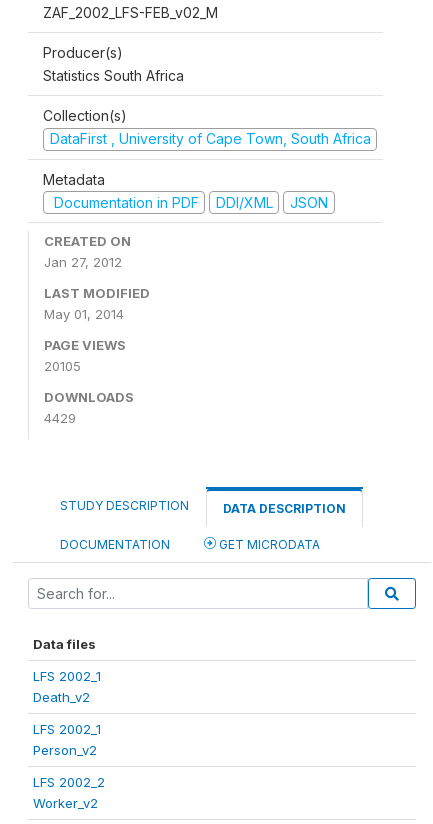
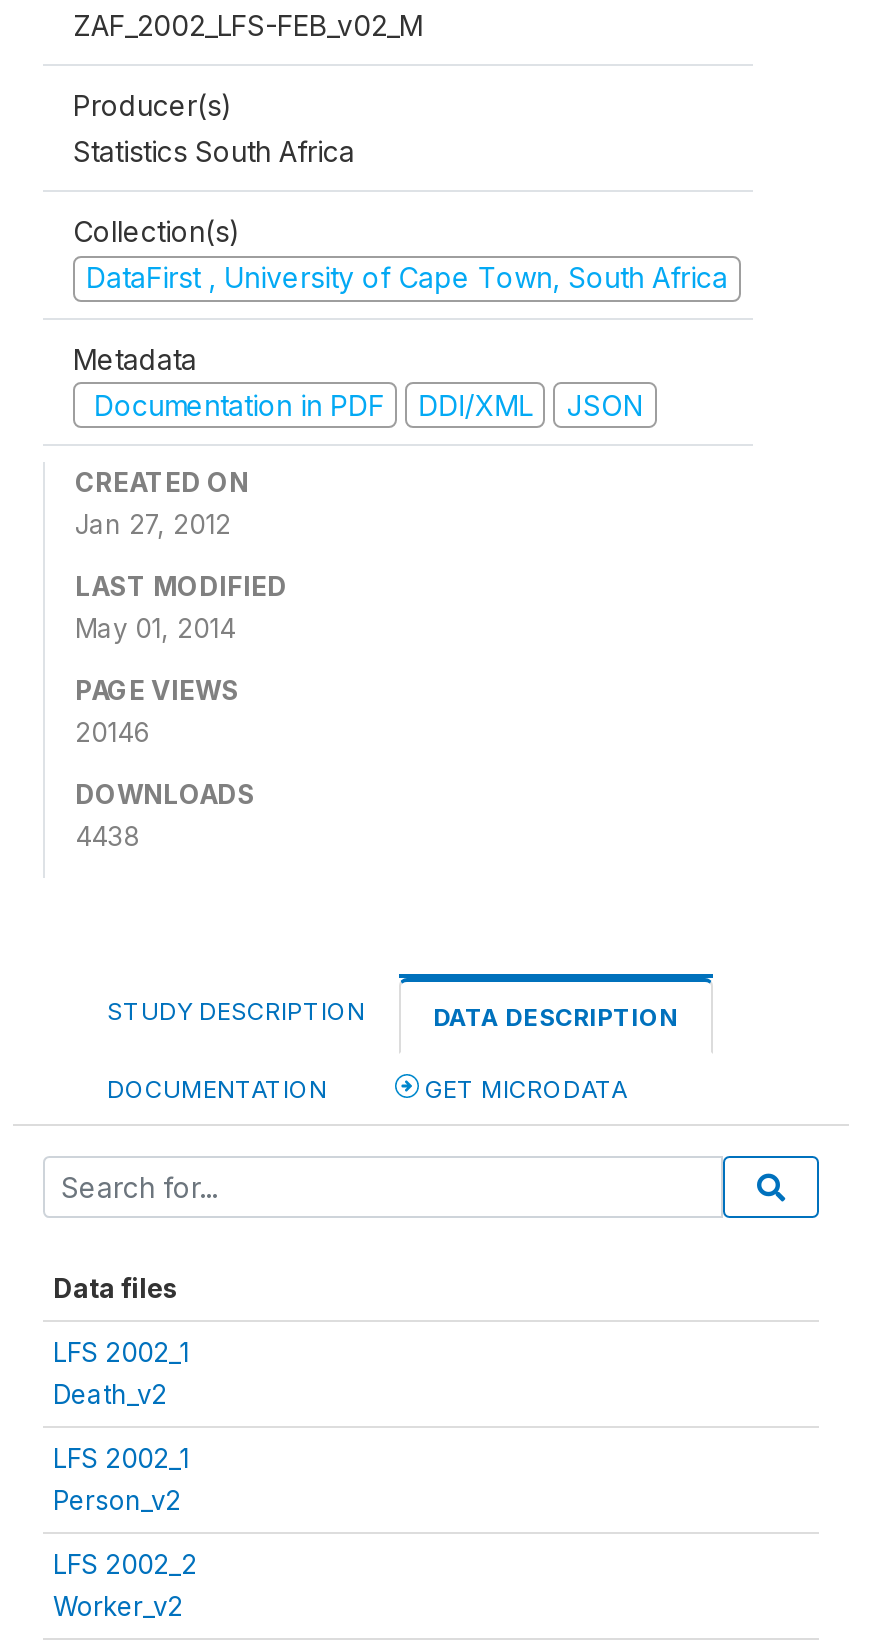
- 20105
+ 20146

- 4429
+ 4438
